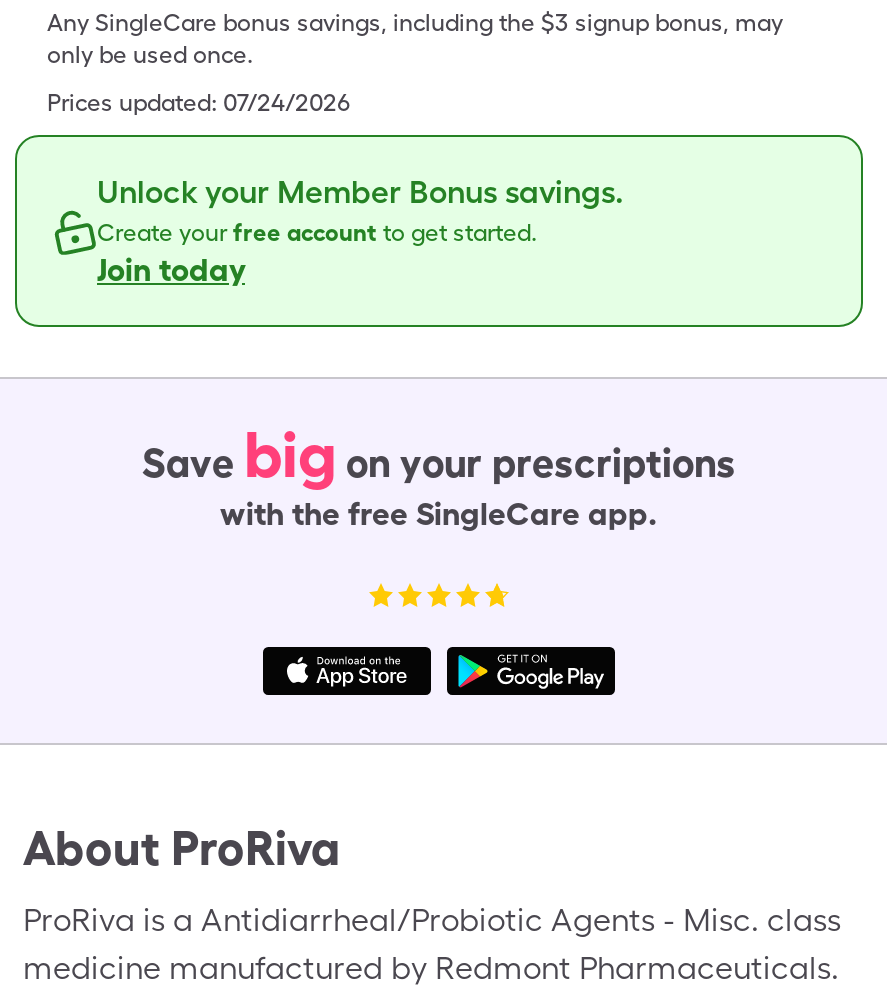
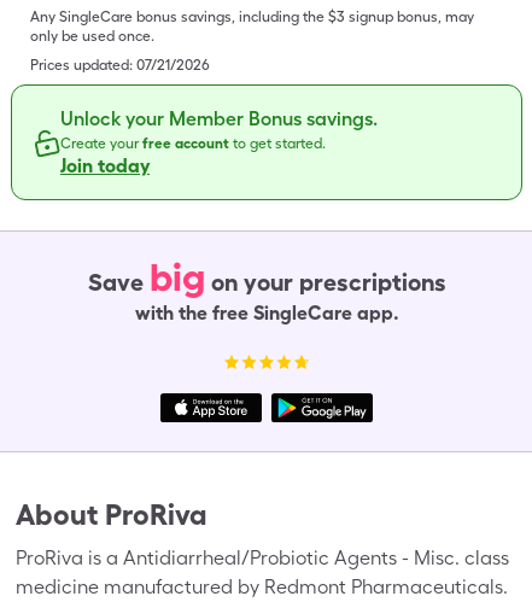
- Prices updated: 07/24/2026
+ Prices updated: 07/21/2026
